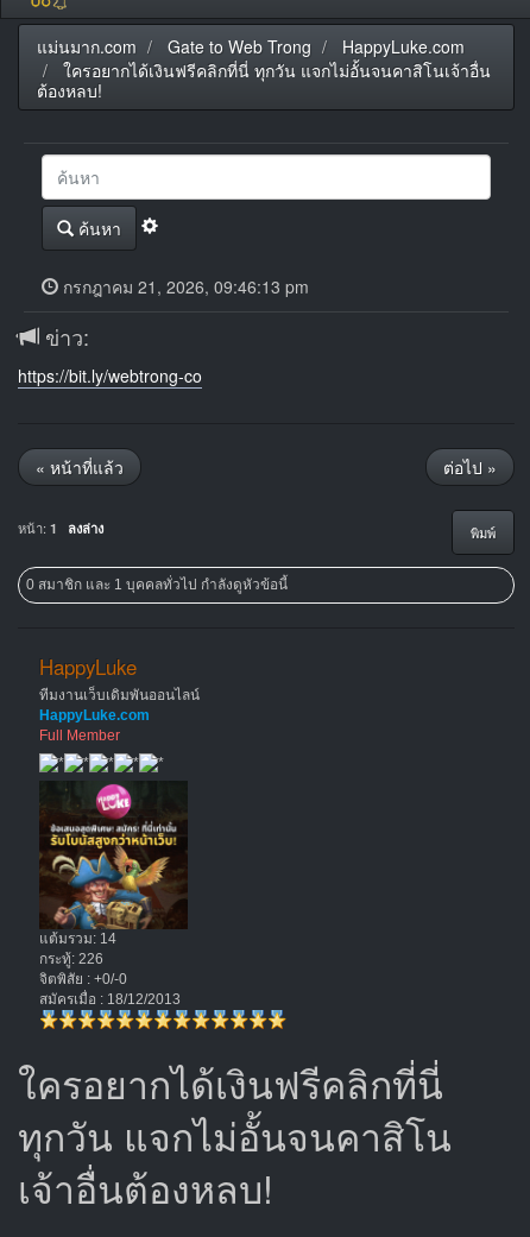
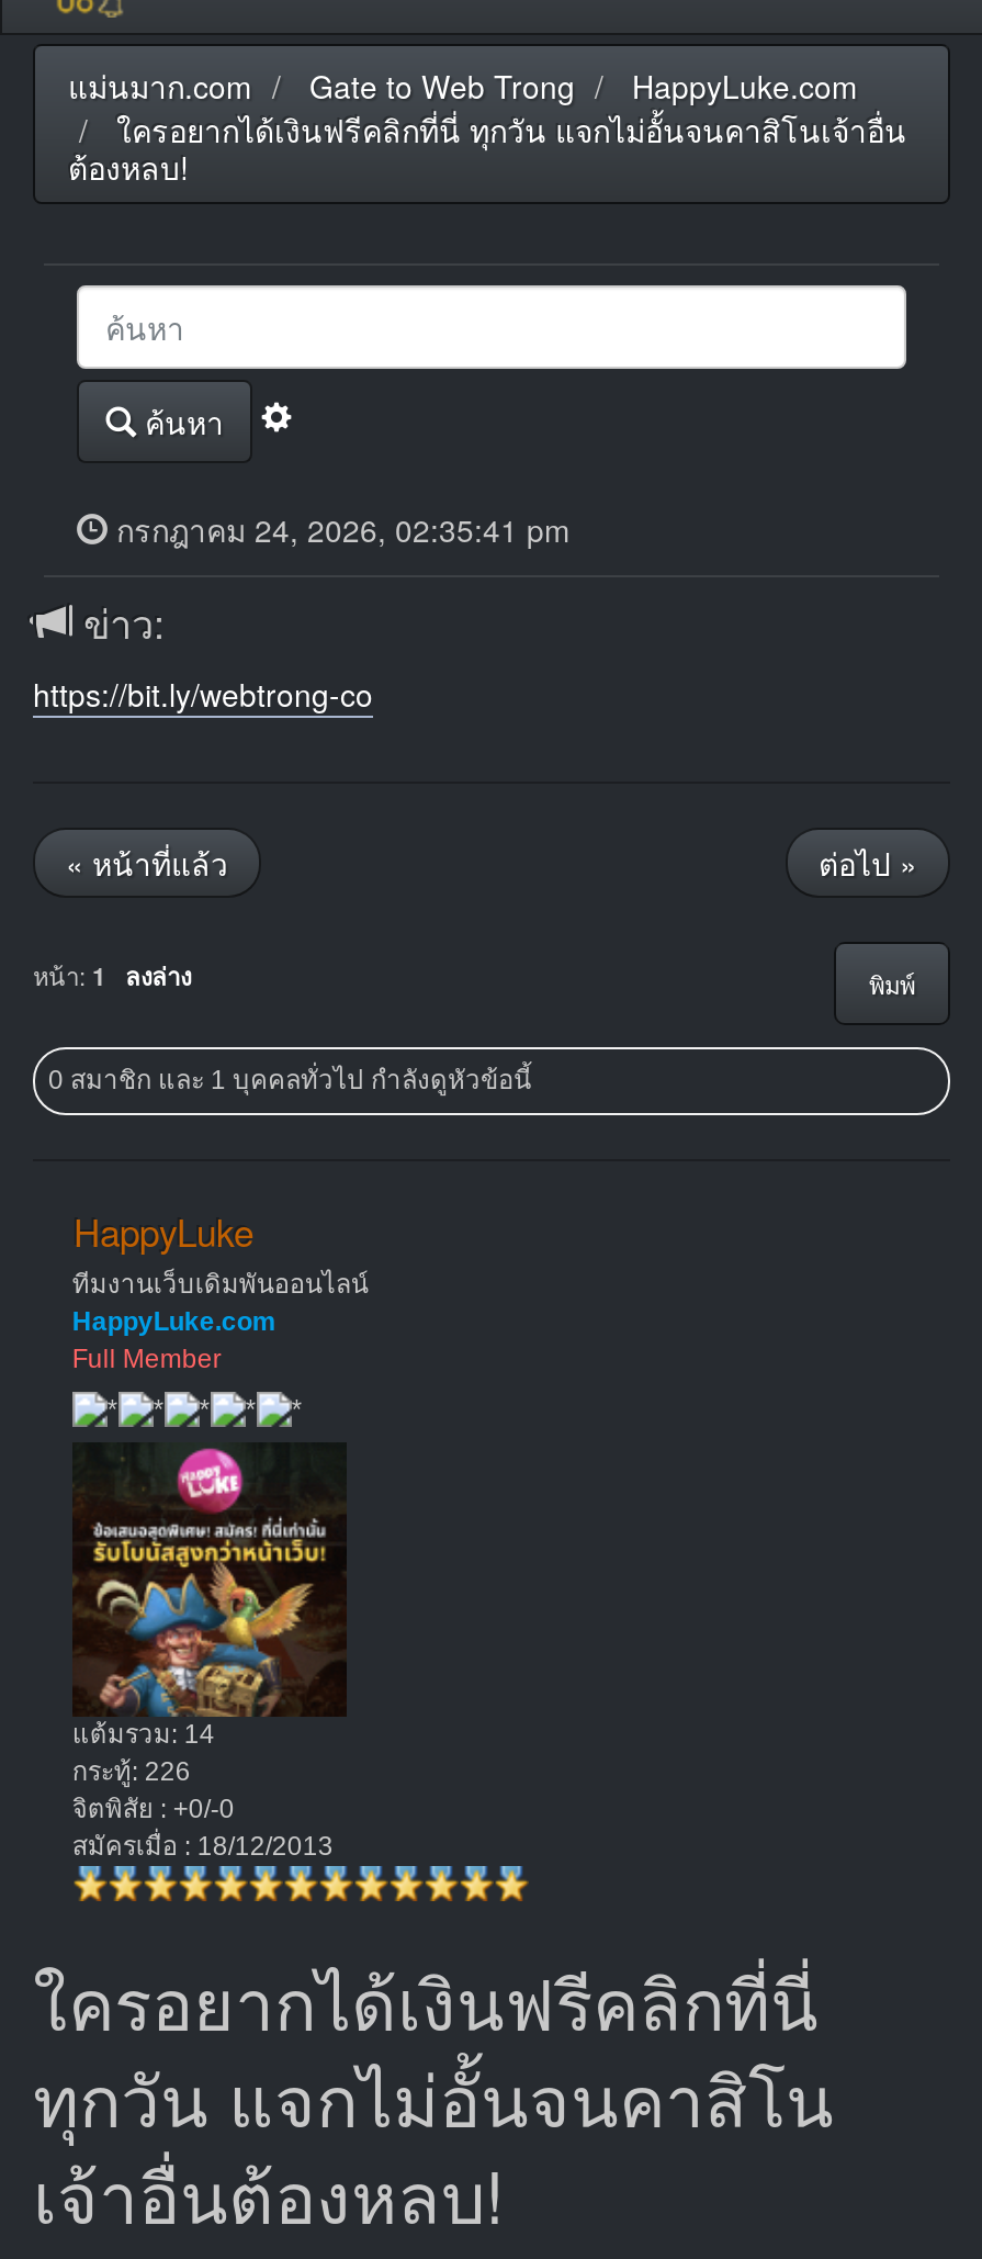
- กรกฎาคม 21, 2026, 09:46:13 pm
+ กรกฎาคม 24, 2026, 02:35:41 pm
